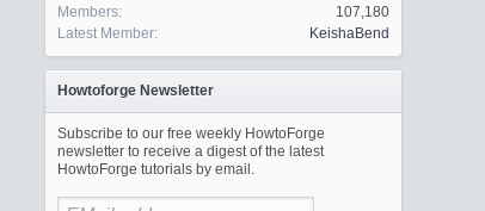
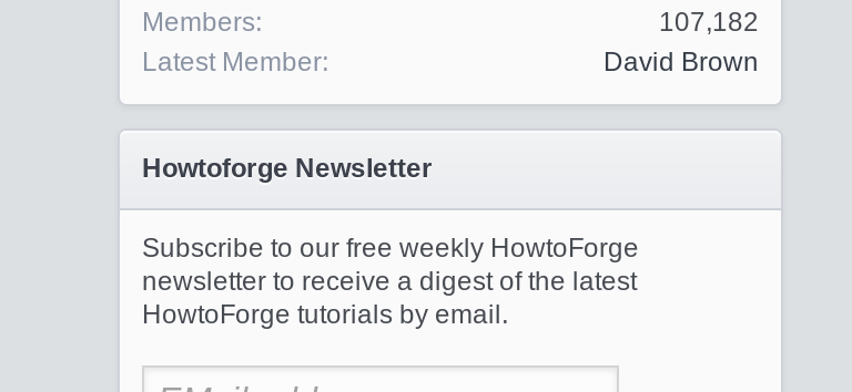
- 107,180
+ 107,182

- KeishaBend
+ David Brown
